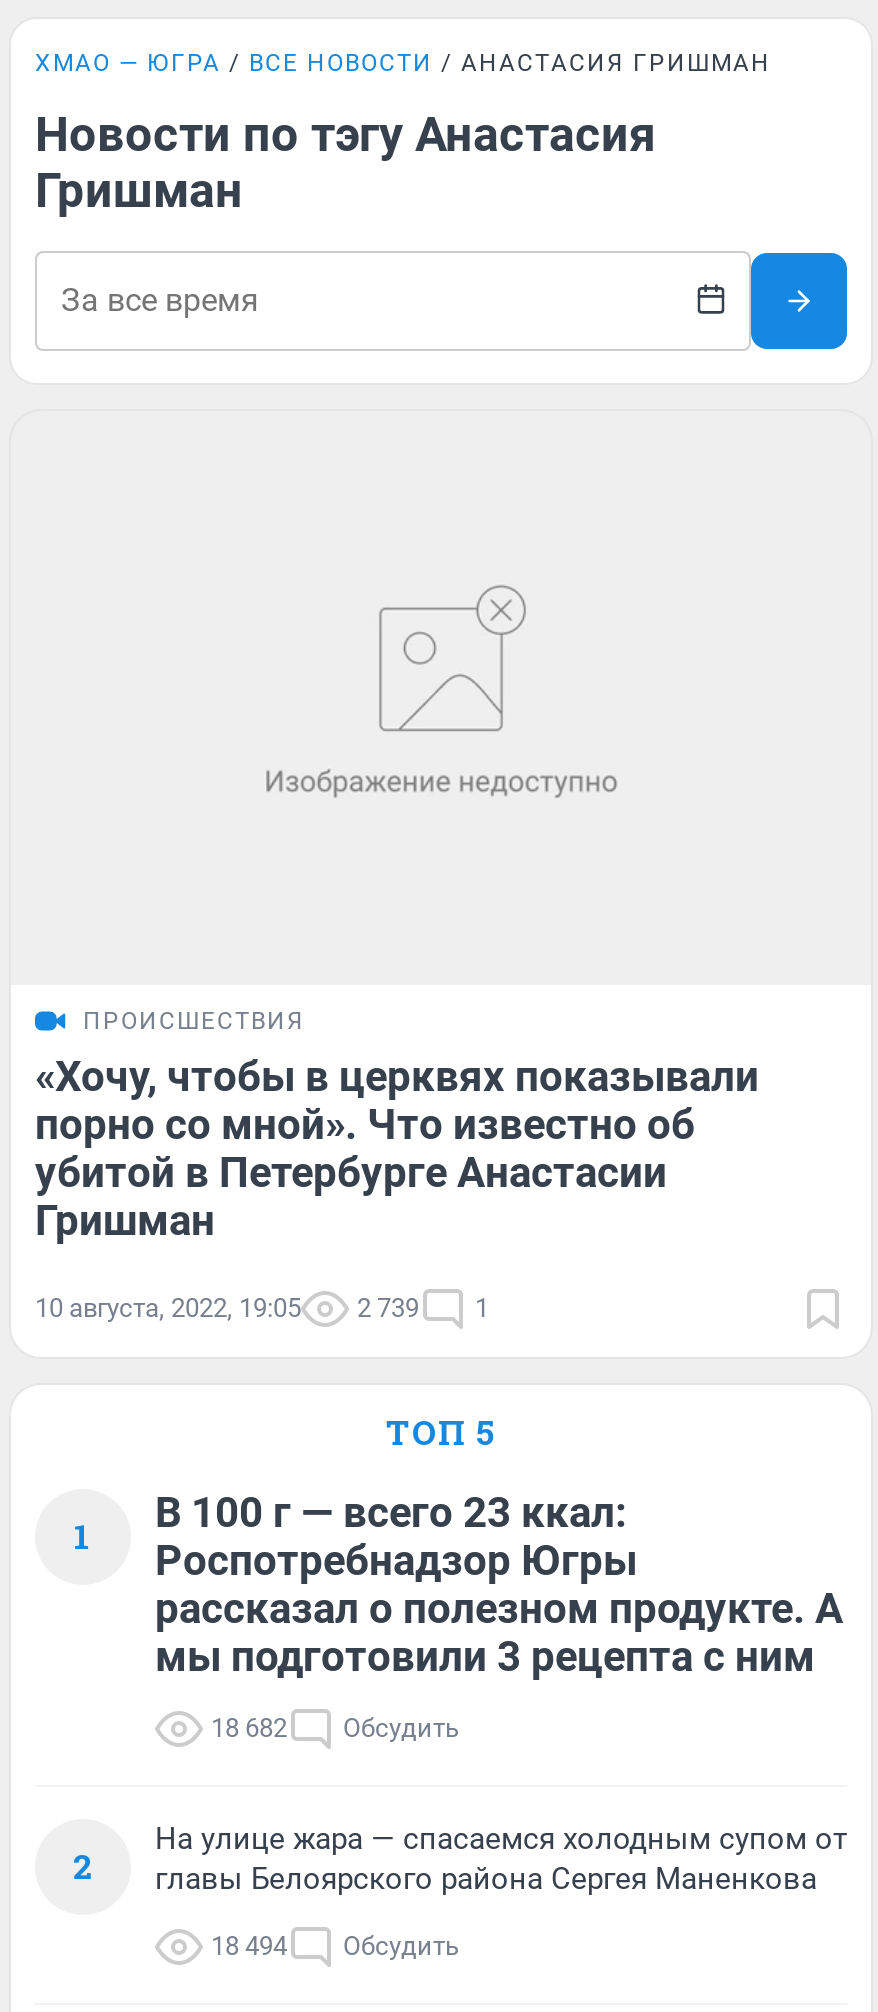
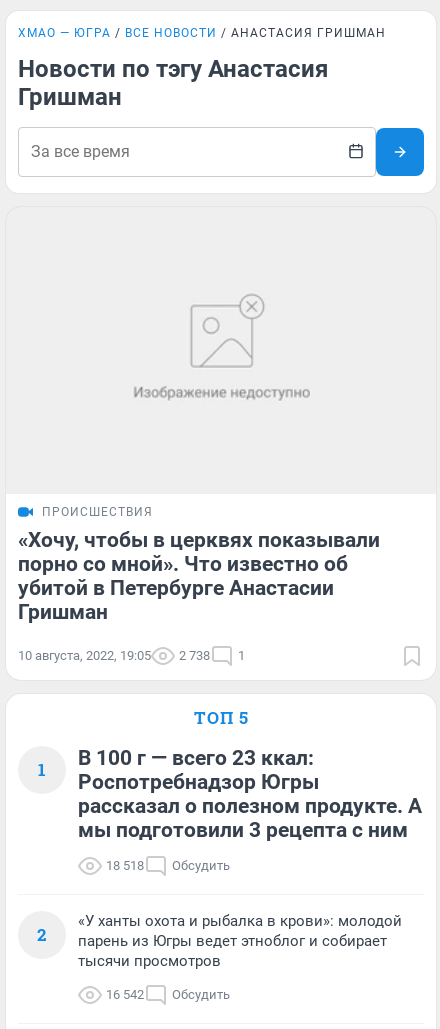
- 10 августа, 2022, 19:05 2 739 1
+ 10 августа, 2022, 19:05 2 738 1

- 18 682 Обсудить
+ 18 518 Обсудить

- На улице жара — спасаемся холодным супом от
- главы Белоярского района Сергея Маненкова
+ «У ханты охота и рыбалка в крови»: молодой
+ парень из Югры ведет этноблог и собирает
+ тысячи просмотров

- 18 494 Обсудить
+ 16 542 Обсудить
